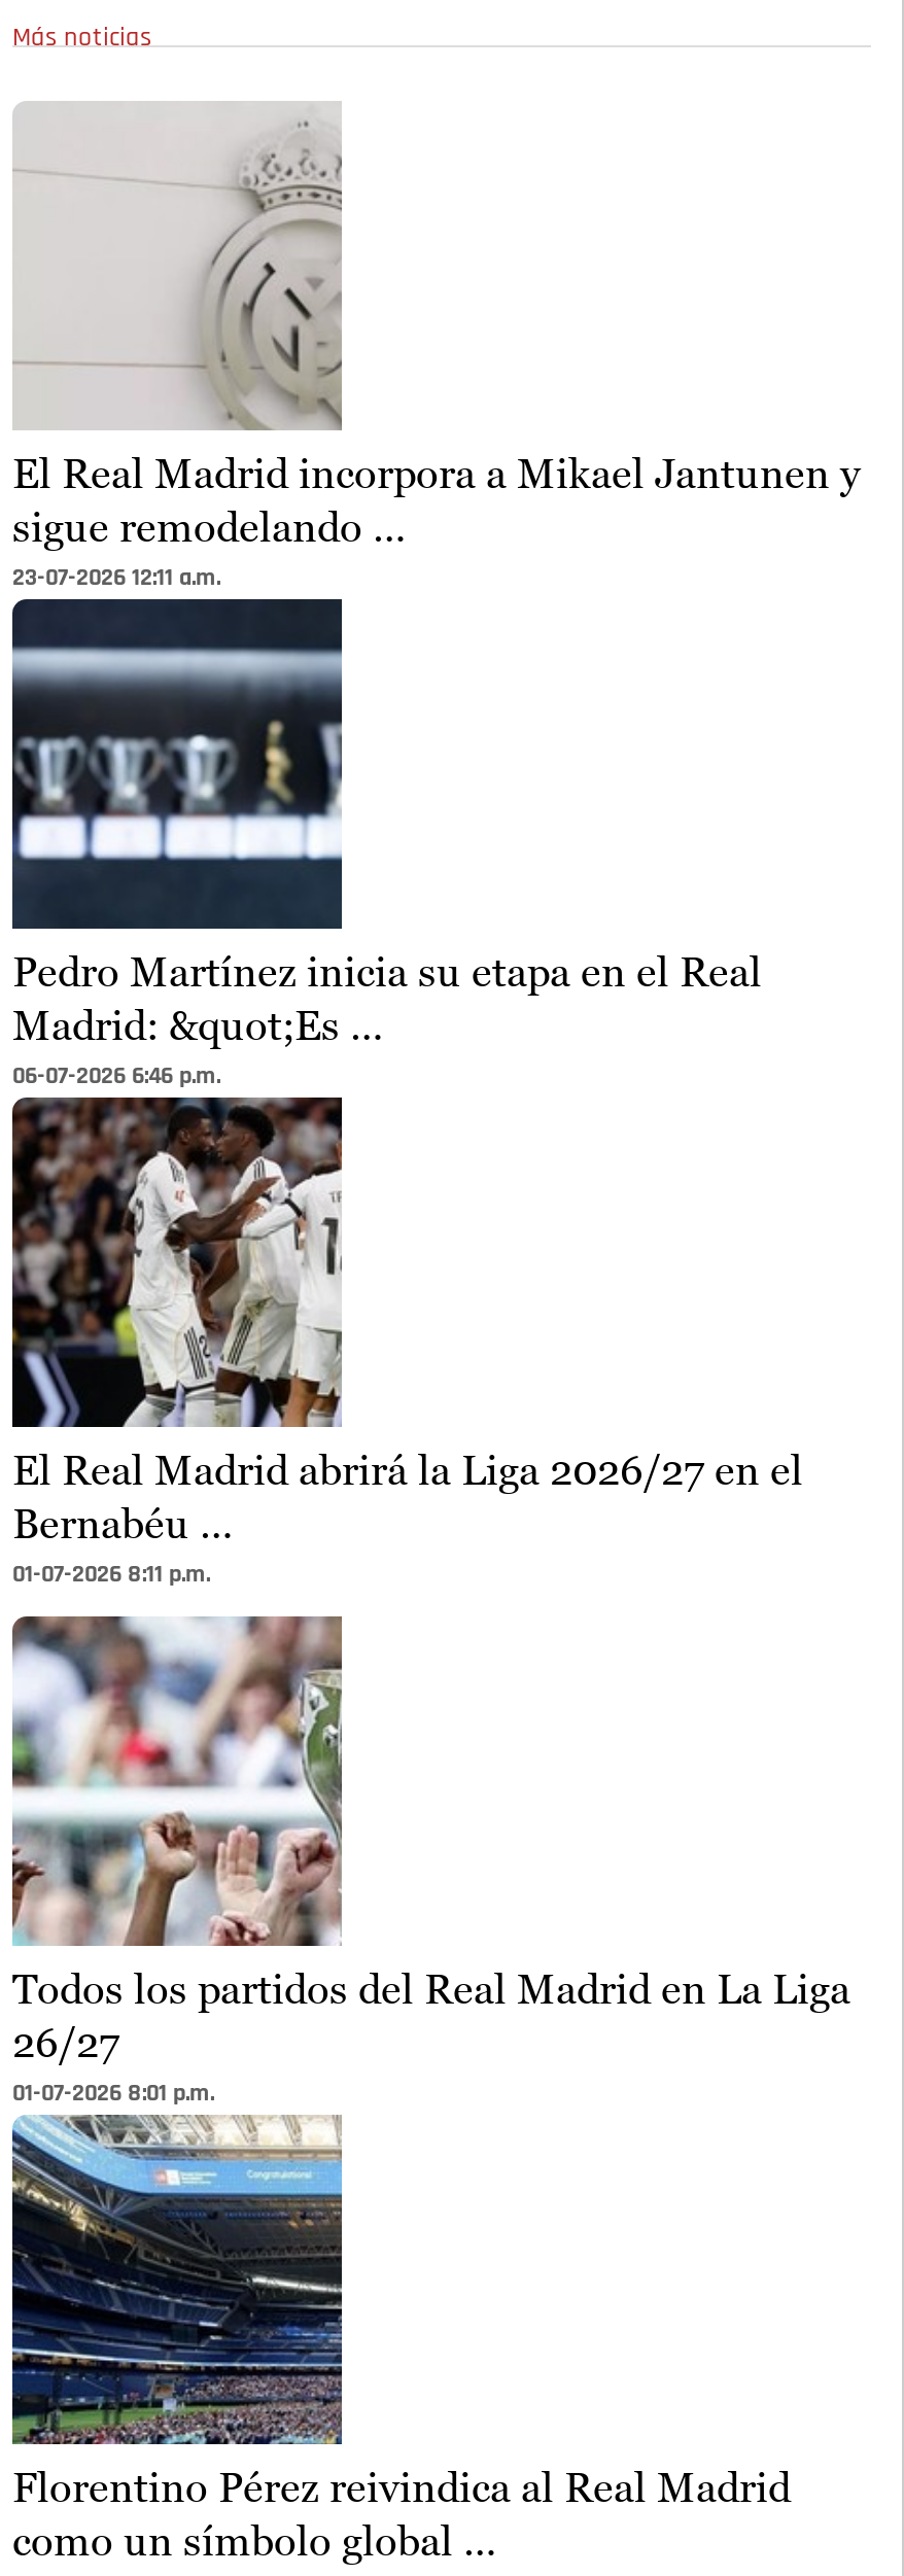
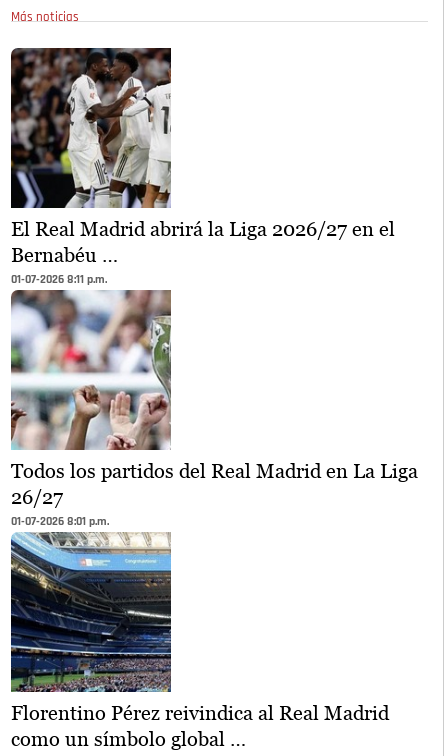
- [image]
- El Real Madrid incorpora a Mikael Jantunen y
- sigue remodelando …
- 23-07-2026 12:11 a.m.

- [image]
- Pedro Martínez inicia su etapa en el Real
- Madrid: &quot;Es …
- 06-07-2026 6:46 p.m.
